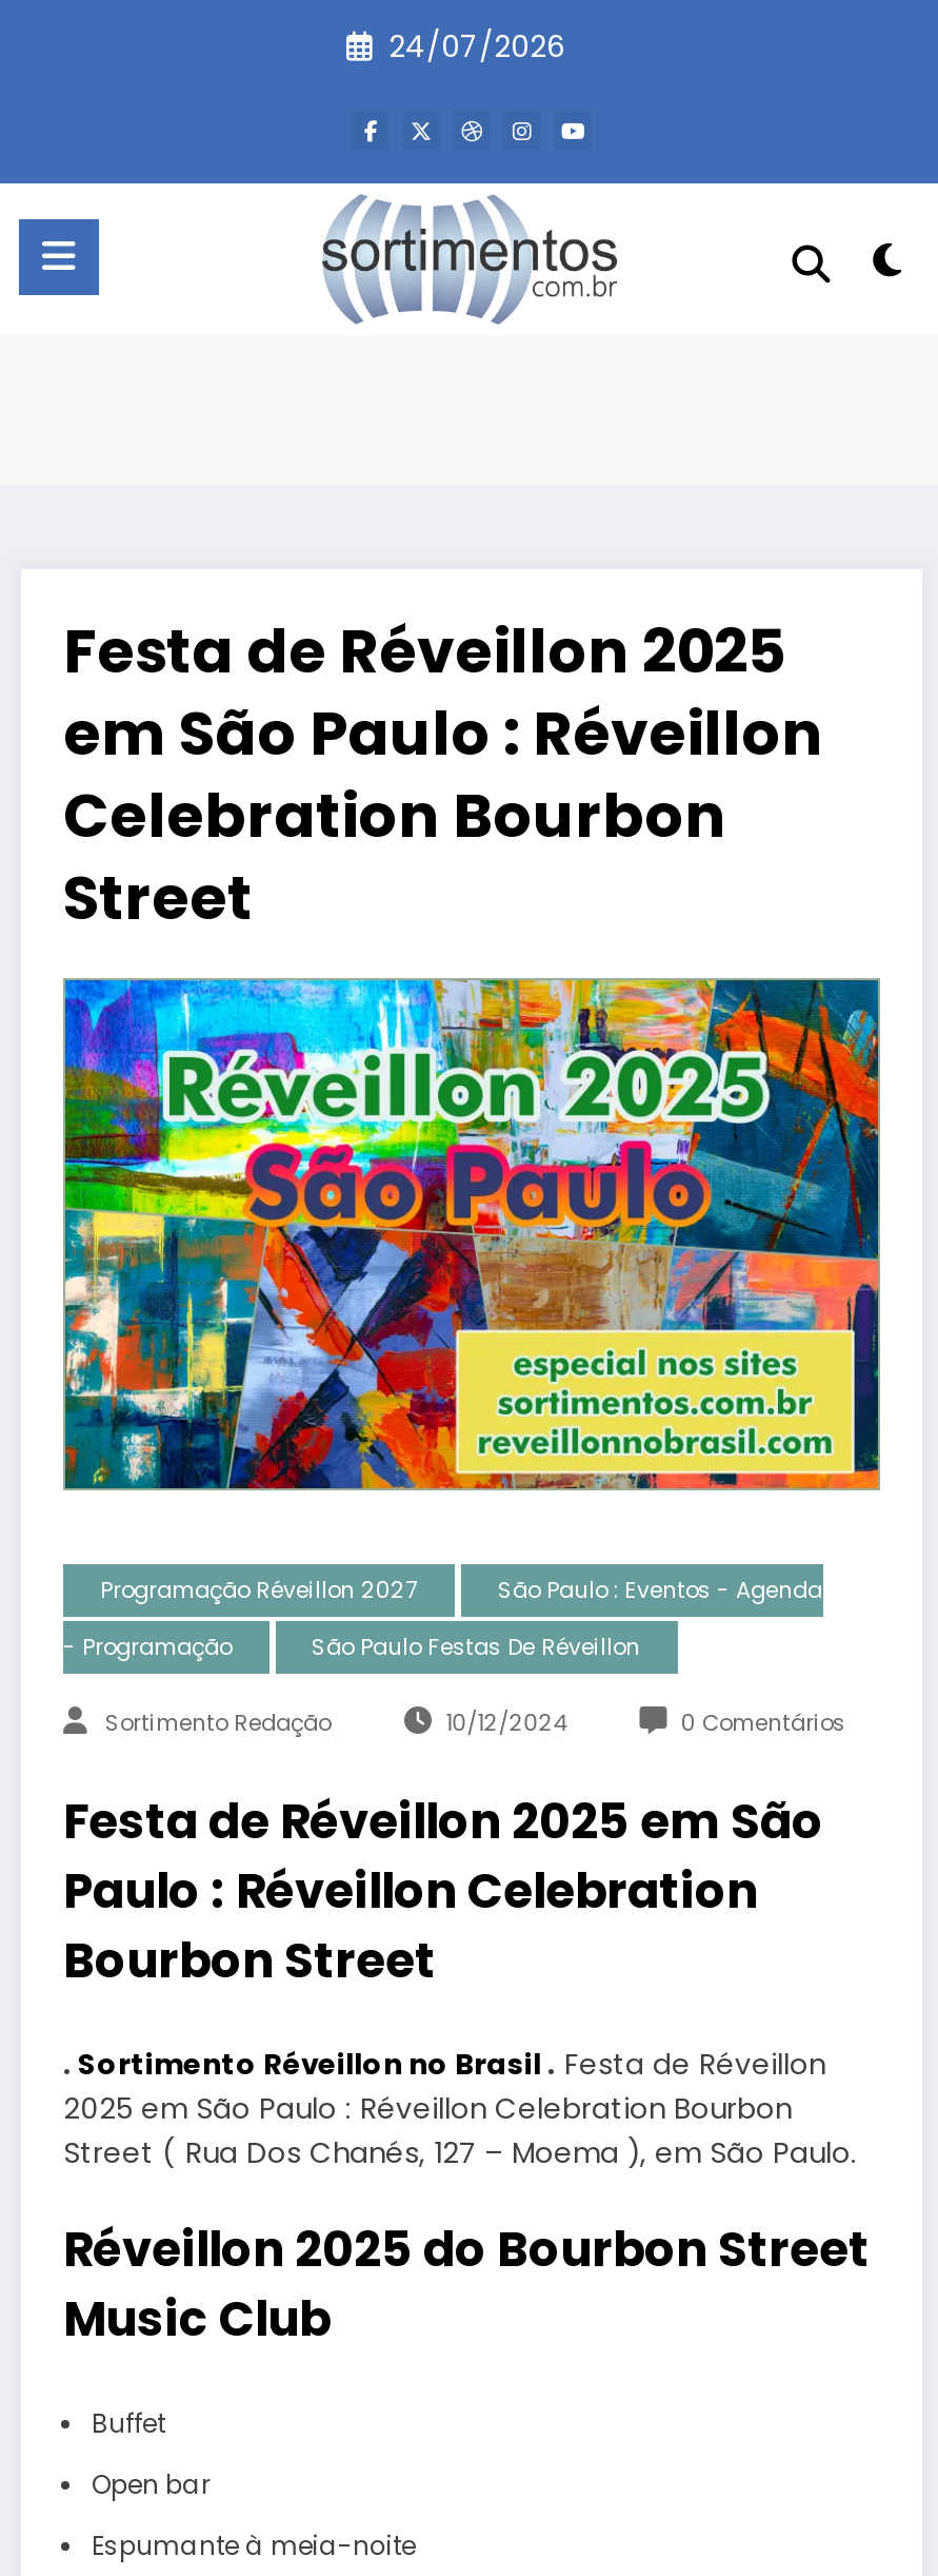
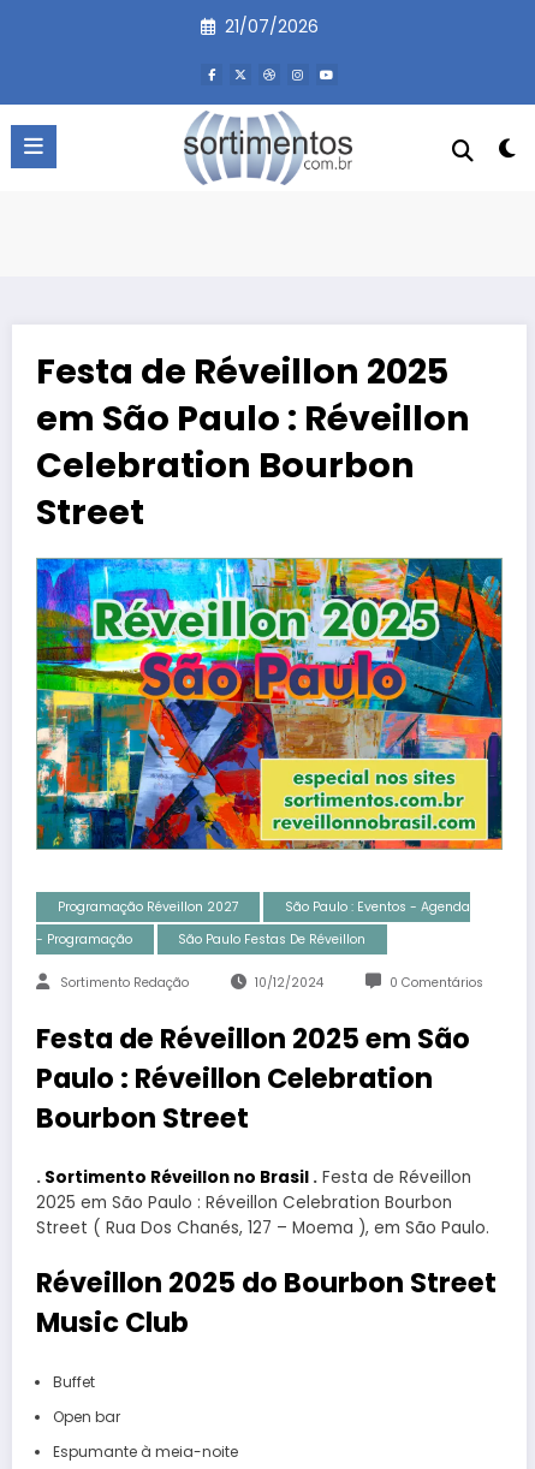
- 24/07/2026
+ 21/07/2026
